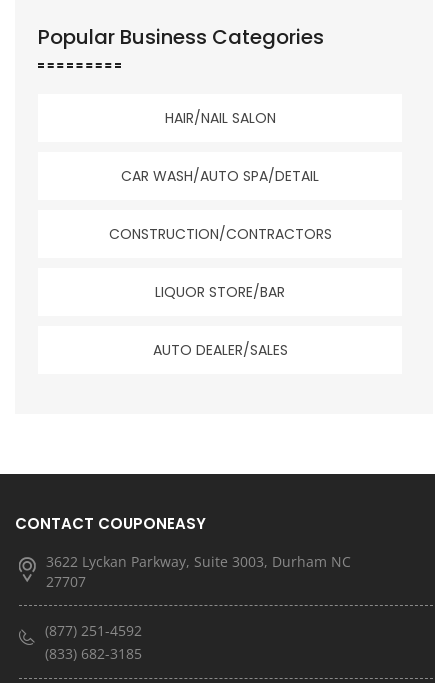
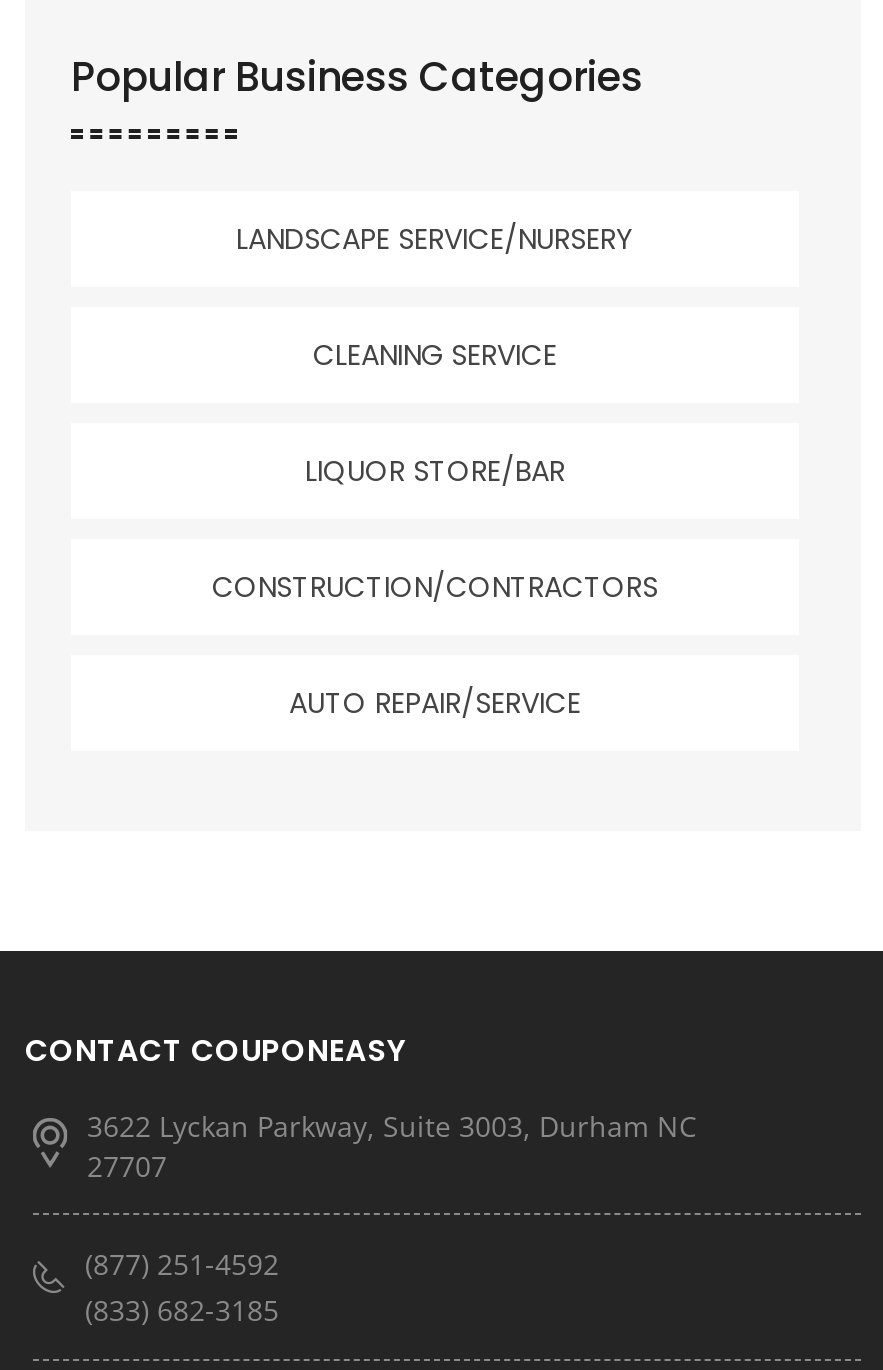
- HAIR/NAIL SALON
- CAR WASH/AUTO SPA/DETAIL
+ LANDSCAPE SERVICE/NURSERY
+ CLEANING SERVICE

moved down: CONSTRUCTION/CONTRACTORS

moved up: LIQUOR STORE/BAR

- AUTO DEALER/SALES
+ AUTO REPAIR/SERVICE
